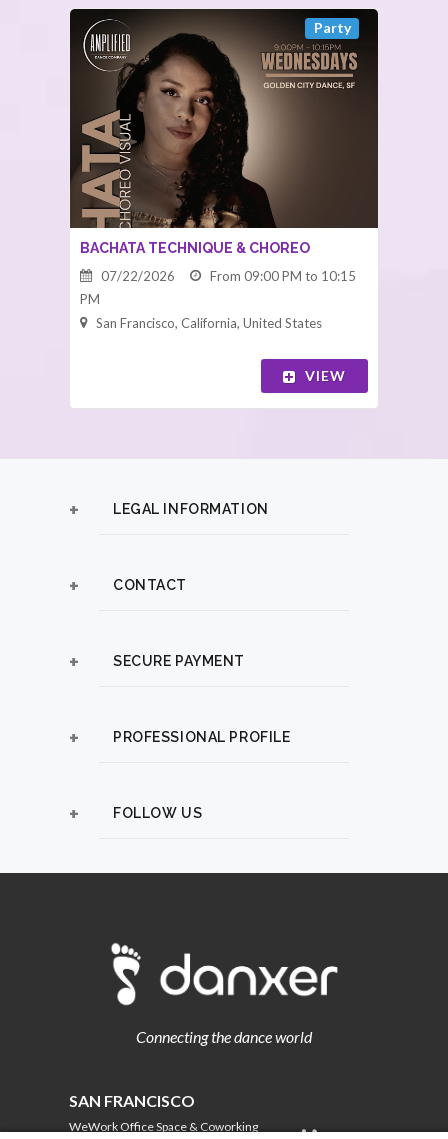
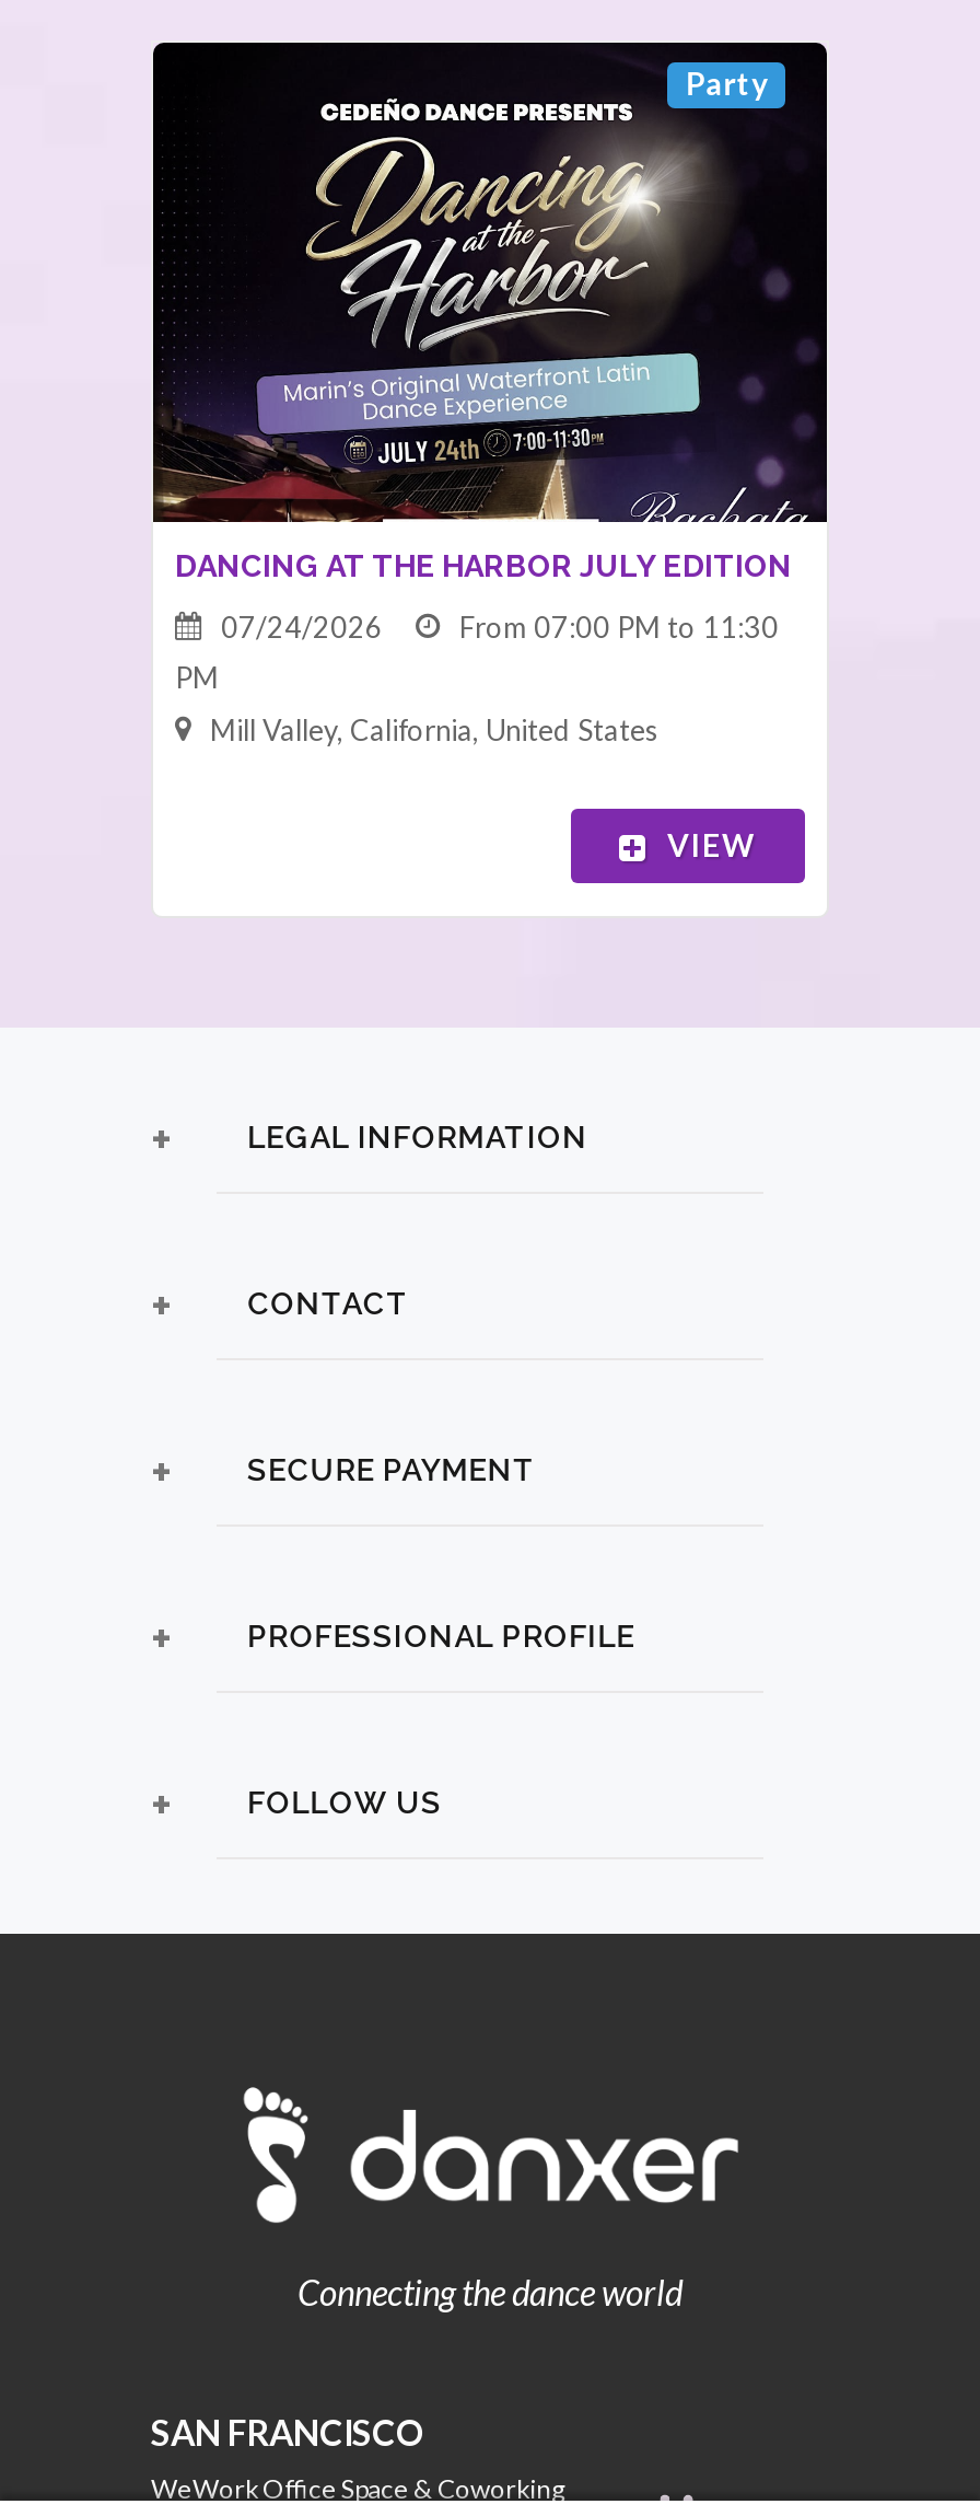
- [image]
- BACHATA TECHNIQUE & CHOREO
+ [image]
+ DANCING AT THE HARBOR JULY EDITION

- 07/22/2026
- From 09:00 PM to 10:15
+ 07/24/2026
+ From 07:00 PM to 11:30

- San Francisco, California, United States
+ Mill Valley, California, United States
